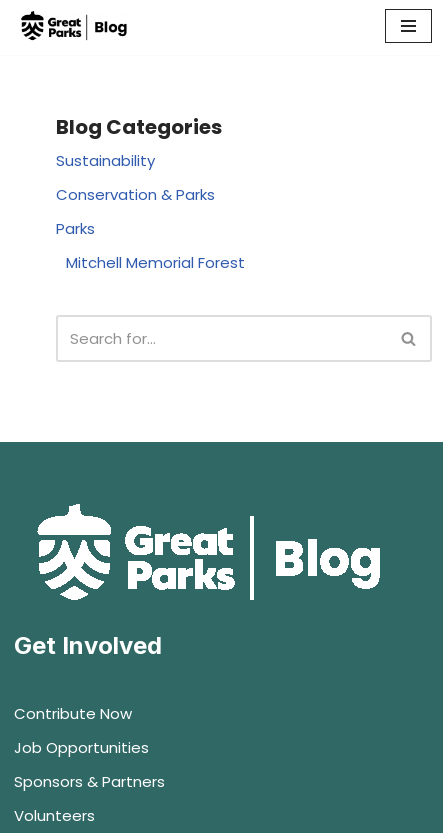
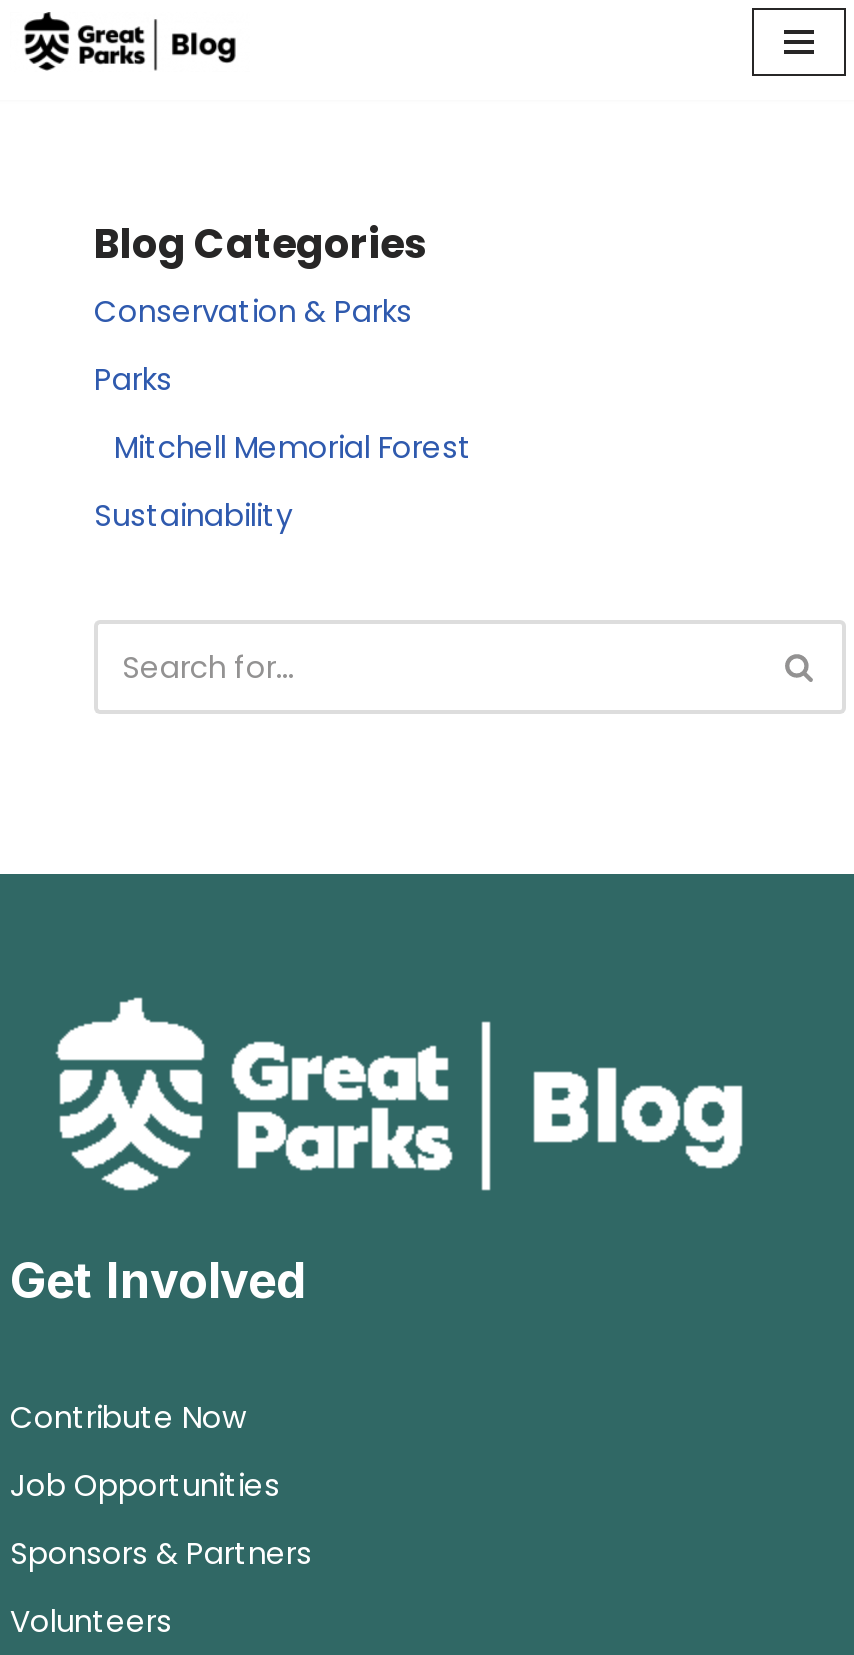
moved down: Sustainability

moved up: Conservation & Parks | Parks | Mitchell Memorial Forest
